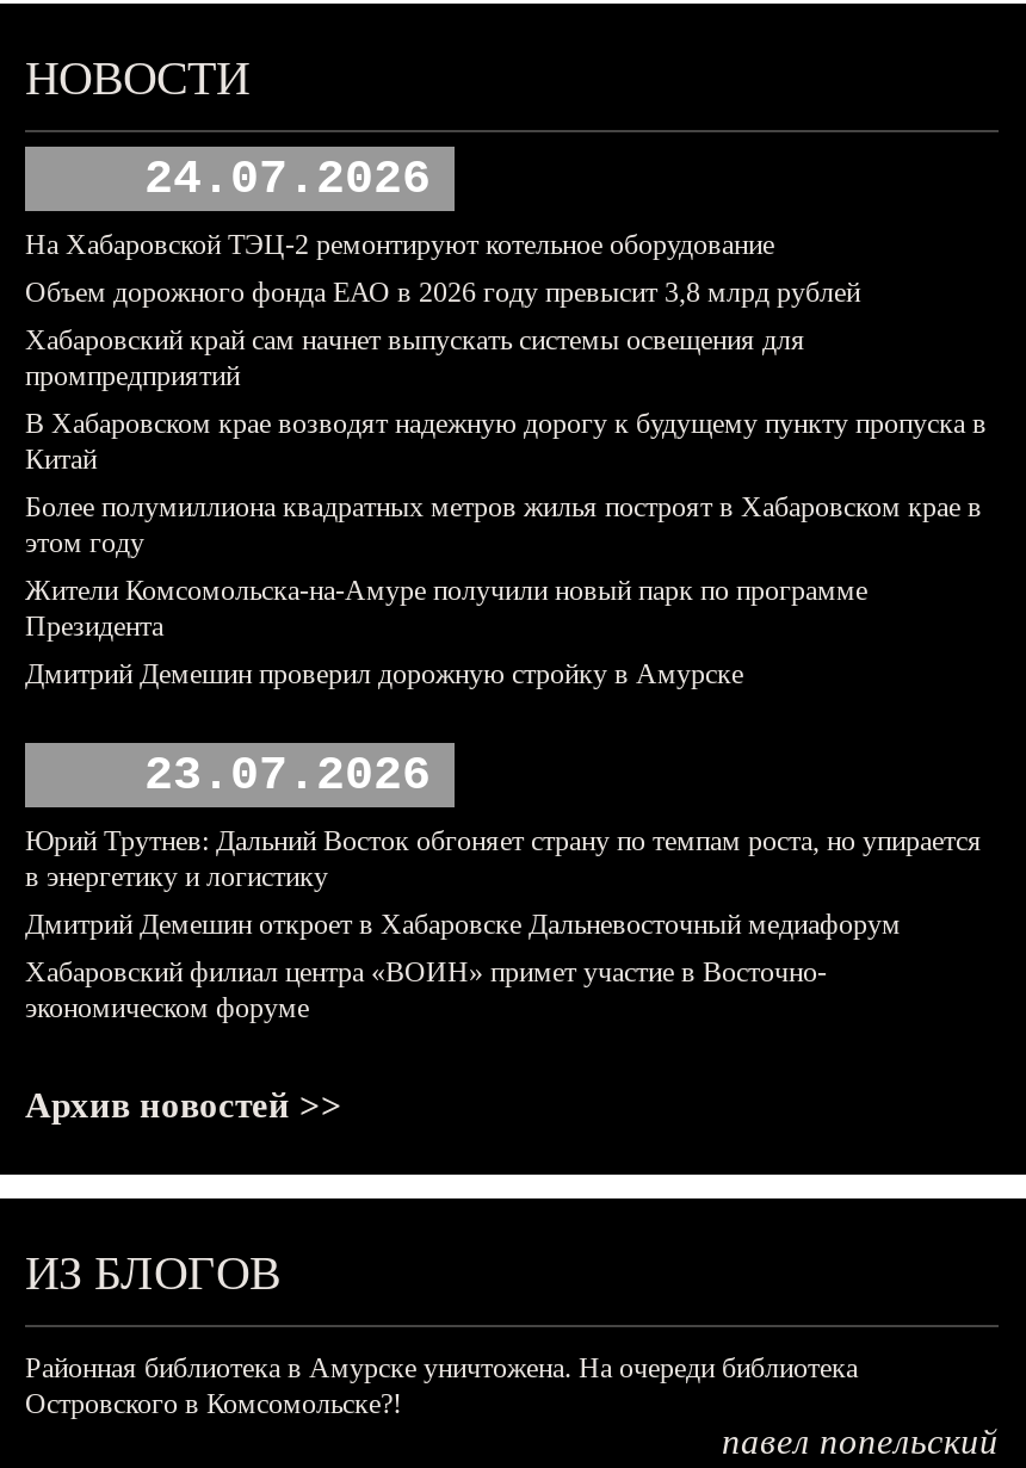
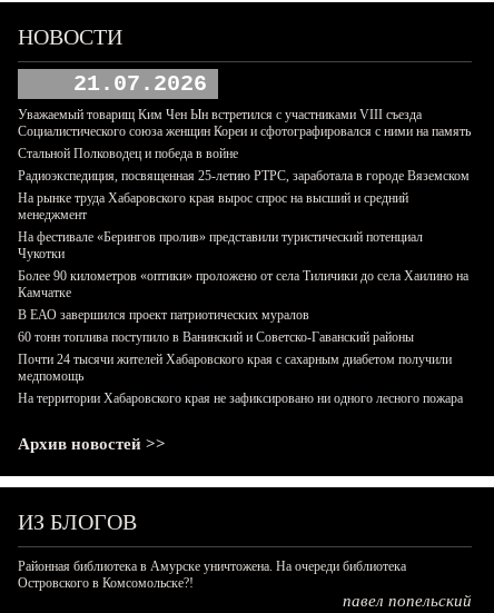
- 24.07.2026
- На Хабаровской ТЭЦ-2 ремонтируют котельное оборудование
- Объем дорожного фонда ЕАО в 2026 году превысит 3,8 млрд рублей
- Хабаровский край сам начнет выпускать системы освещения для
- промпредприятий
- В Хабаровском крае возводят надежную дорогу к будущему пункту пропуска в
- Китай
- Более полумиллиона квадратных метров жилья построят в Хабаровском крае в
- этом году
- Жители Комсомольска-на-Амуре получили новый парк по программе
- Президента
- Дмитрий Демешин проверил дорожную стройку в Амурске
- 23.07.2026
- Юрий Трутнев: Дальний Восток обгоняет страну по темпам роста, но упирается
- в энергетику и логистику
- Дмитрий Демешин откроет в Хабаровске Дальневосточный медиафорум
- Хабаровский филиал центра «ВОИН» примет участие в Восточно-
- экономическом форуме
+ 21.07.2026
+ Уважаемый товарищ Ким Чен Ын встретился с участниками VIII съезда
+ Социалистического союза женщин Кореи и сфотографировался с ними на память
+ Стальной Полководец и победа в войне
+ Радиоэкспедиция, посвященная 25-летию РТРС, заработала в городе Вяземском
+ На рынке труда Хабаровского края вырос спрос на высший и средний
+ менеджмент
+ На фестивале «Берингов пролив» представили туристический потенциал
+ Чукотки
+ Более 90 километров «оптики» проложено от села Тиличики до села Хаилино на
+ Камчатке
+ В ЕАО завершился проект патриотических муралов
+ 60 тонн топлива поступило в Ванинский и Советско-Гаванский районы
+ Почти 24 тысячи жителей Хабаровского края с сахарным диабетом получили
+ медпомощь
+ На территории Хабаровского края не зафиксировано ни одного лесного пожара
